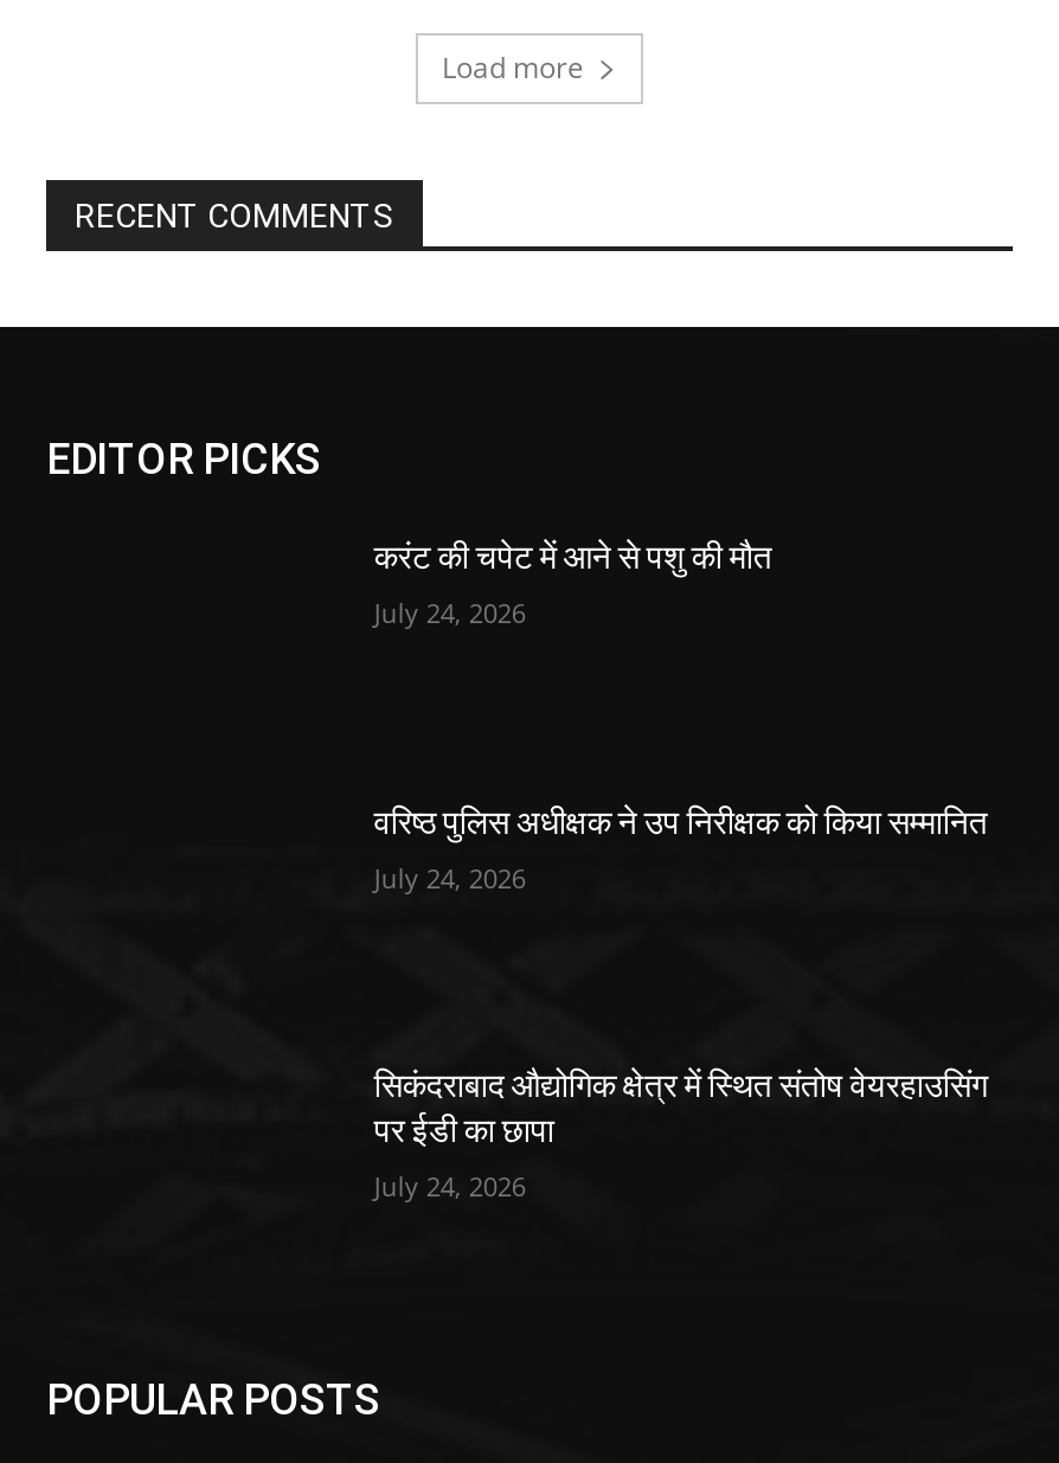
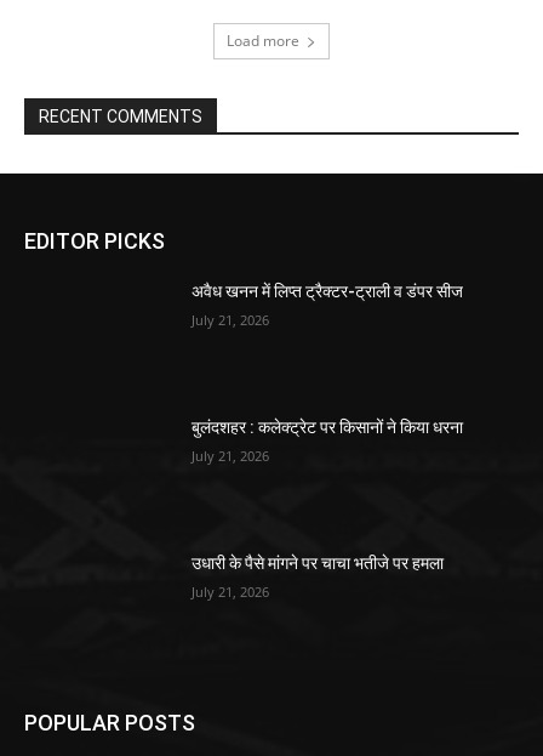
- करंट की चपेट में आने से पशु की मौत
+ अवैध खनन में लिप्त ट्रैक्टर-ट्राली व डंपर सीज

- July 24, 2026
+ July 21, 2026

- वरिष्ठ पुलिस अधीक्षक ने उप निरीक्षक को किया सम्मानित
+ बुलंदशहर : कलेक्ट्रेट पर किसानों ने किया धरना

- July 24, 2026
+ July 21, 2026

- सिकंदराबाद औद्योगिक क्षेत्र में स्थित संतोष वेयरहाउसिंग
- पर ईडी का छापा
+ उधारी के पैसे मांगने पर चाचा भतीजे पर हमला

- July 24, 2026
+ July 21, 2026
